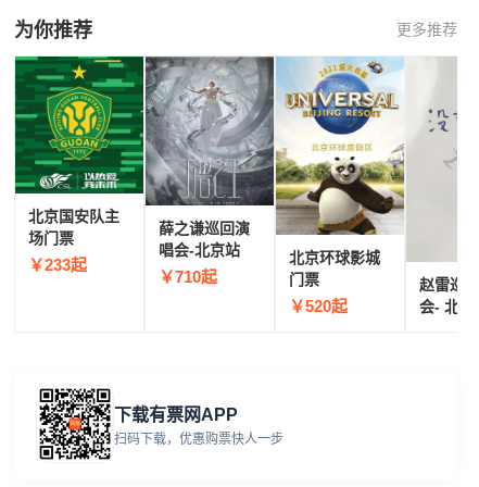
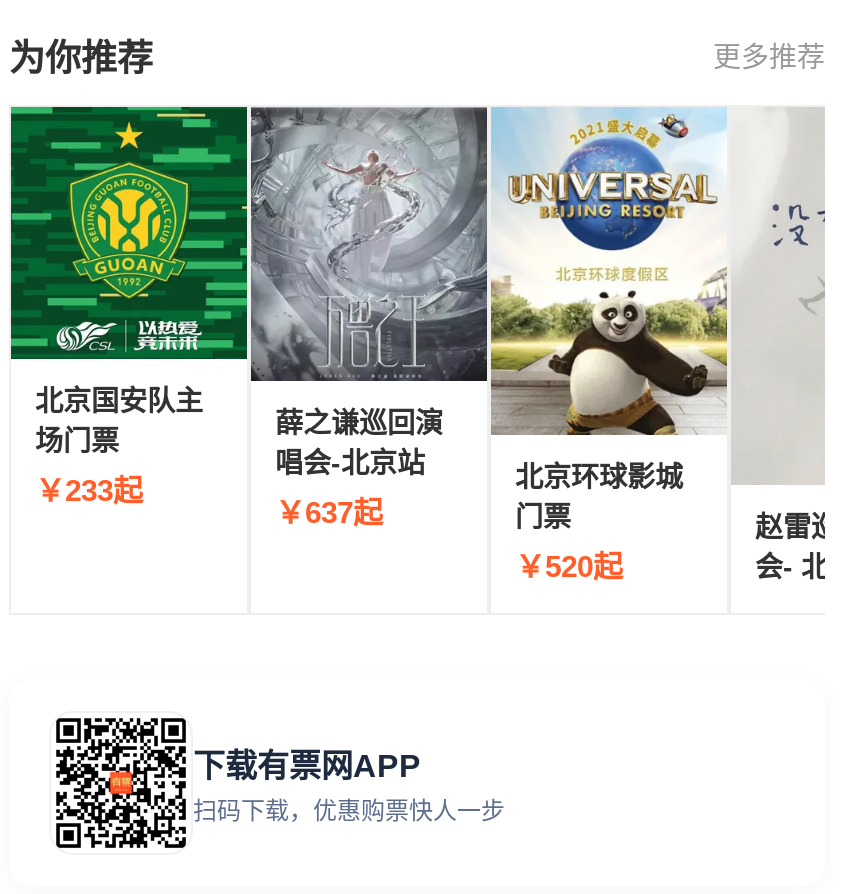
- ￥710起
+ ￥637起
